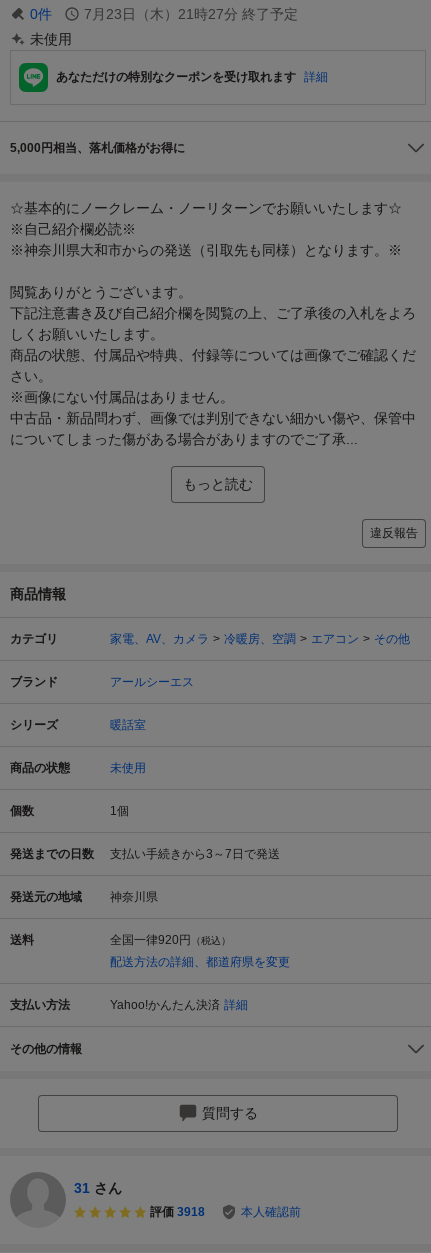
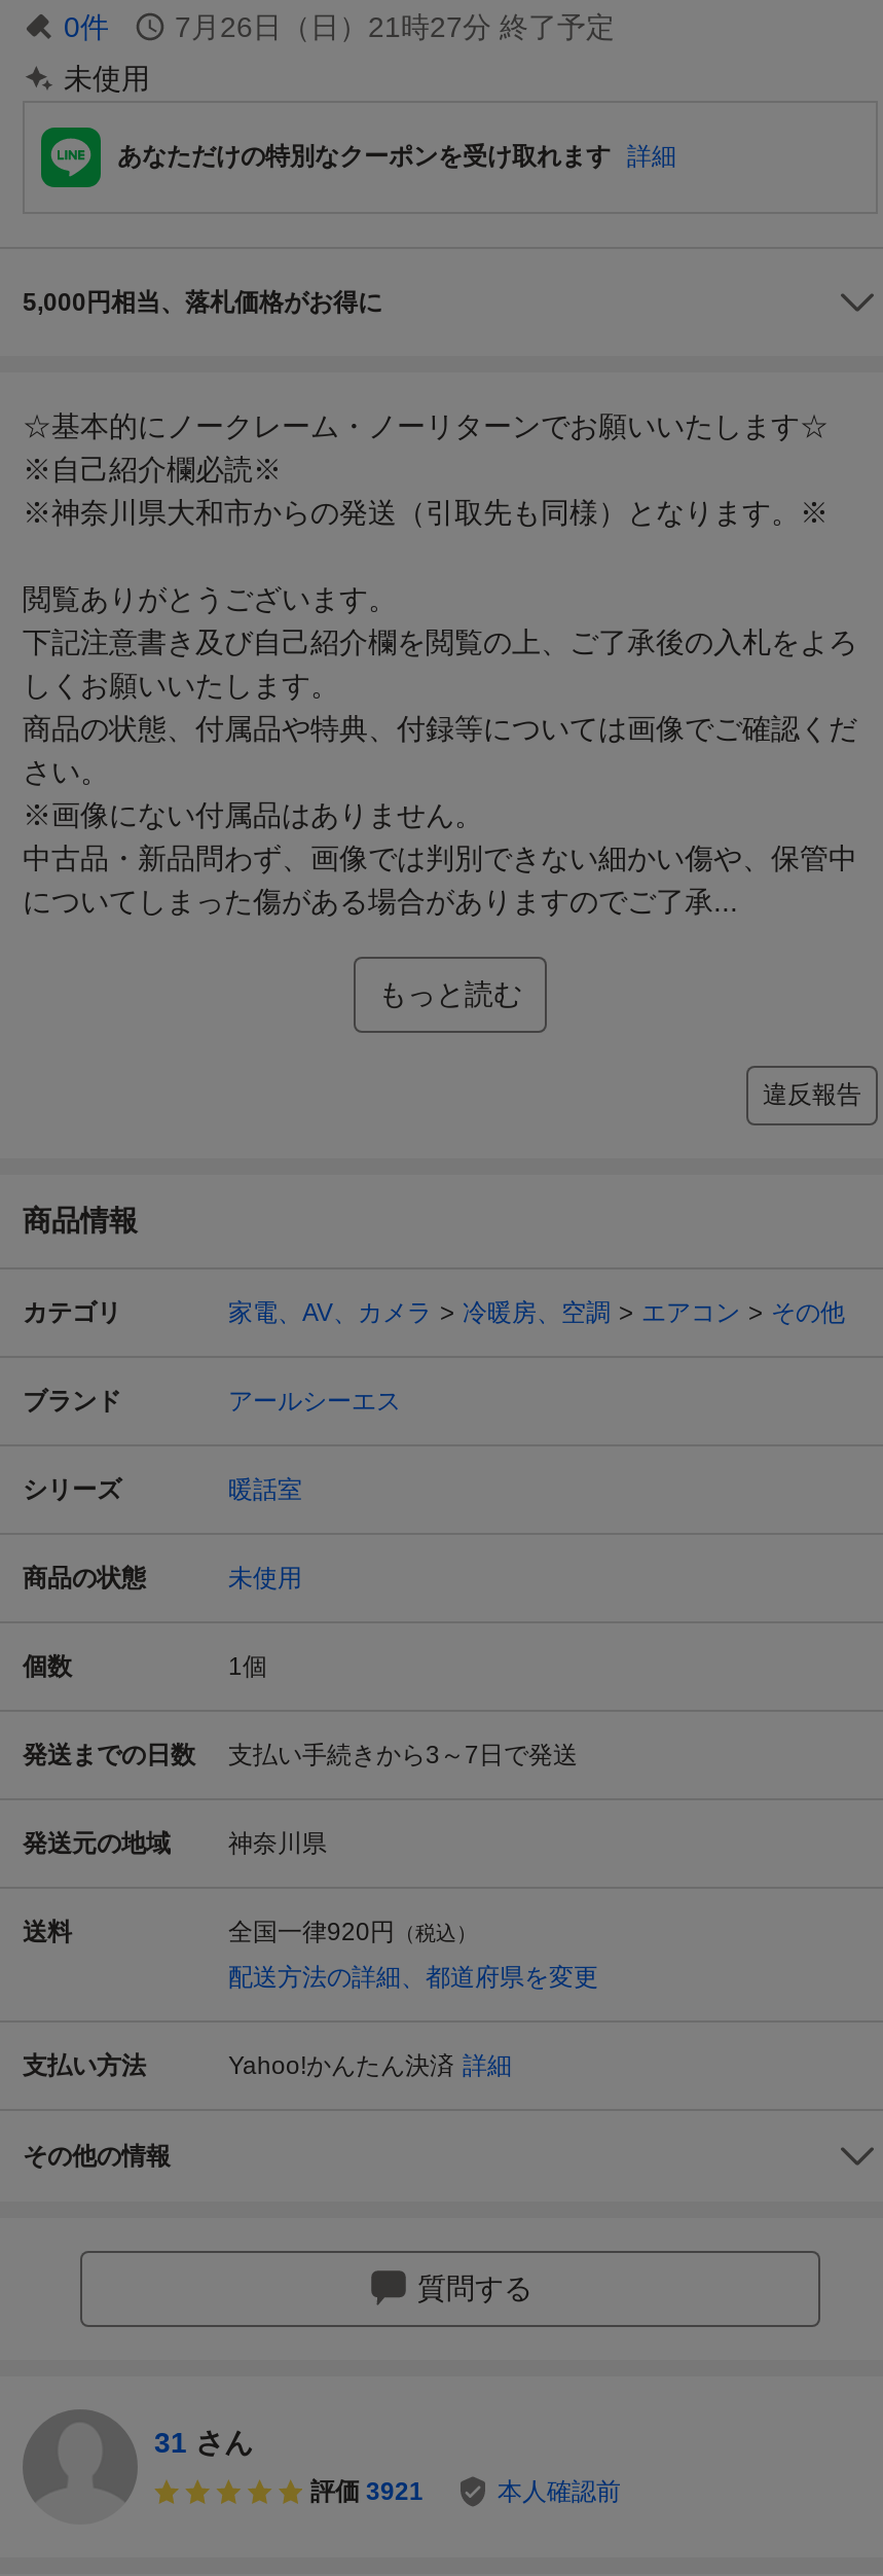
- 7月23日（木）21時27分 終了予定
+ 7月26日（日）21時27分 終了予定

- 評価 3918
+ 評価 3921
